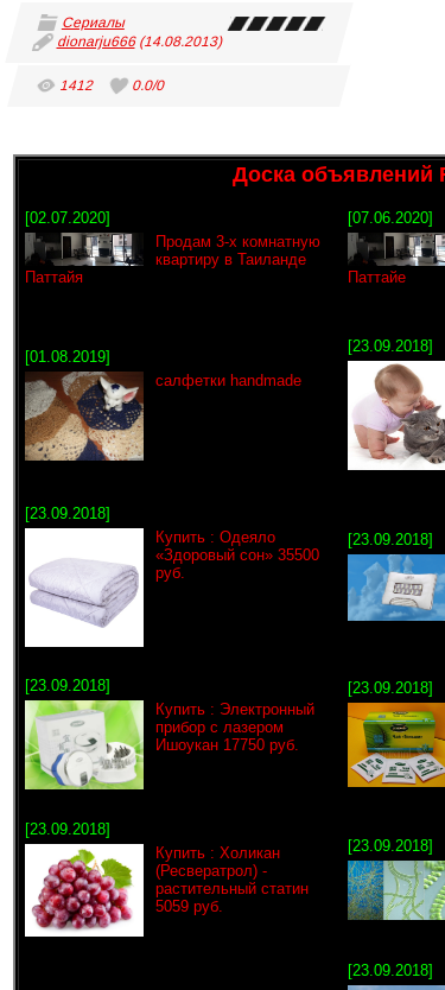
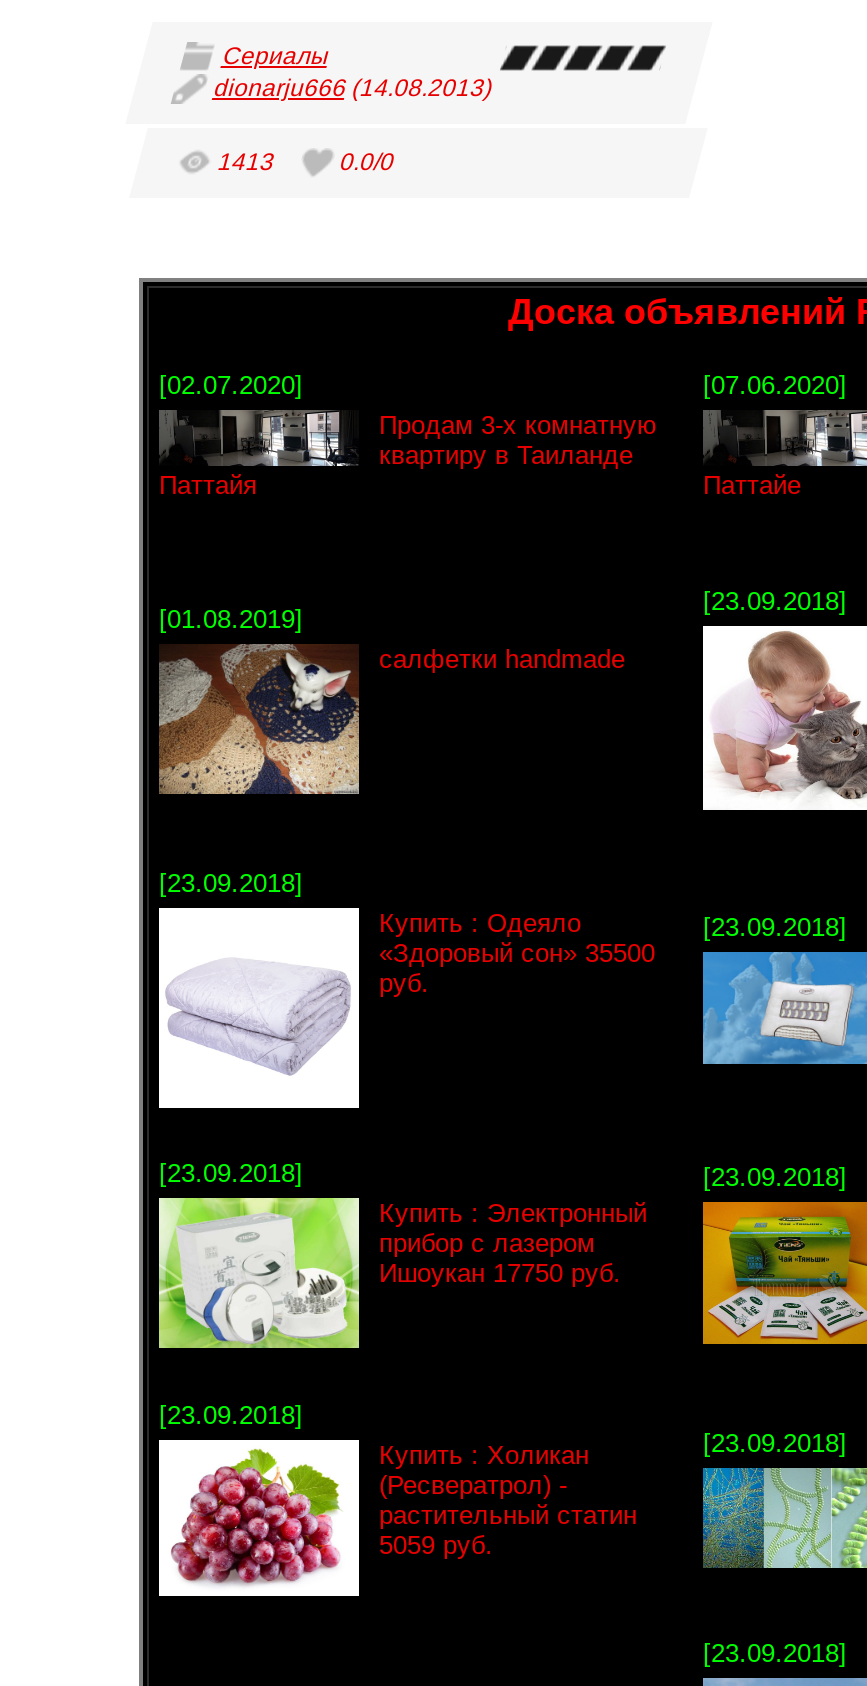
- 1412
+ 1413
